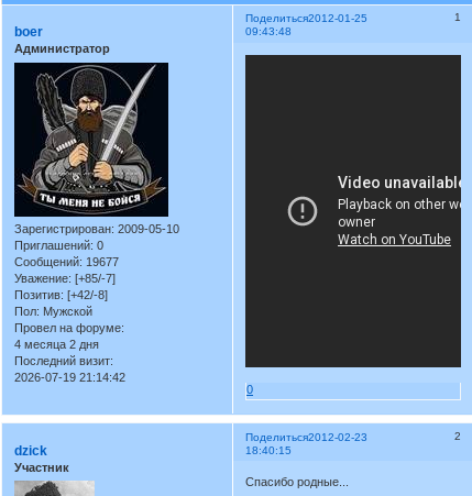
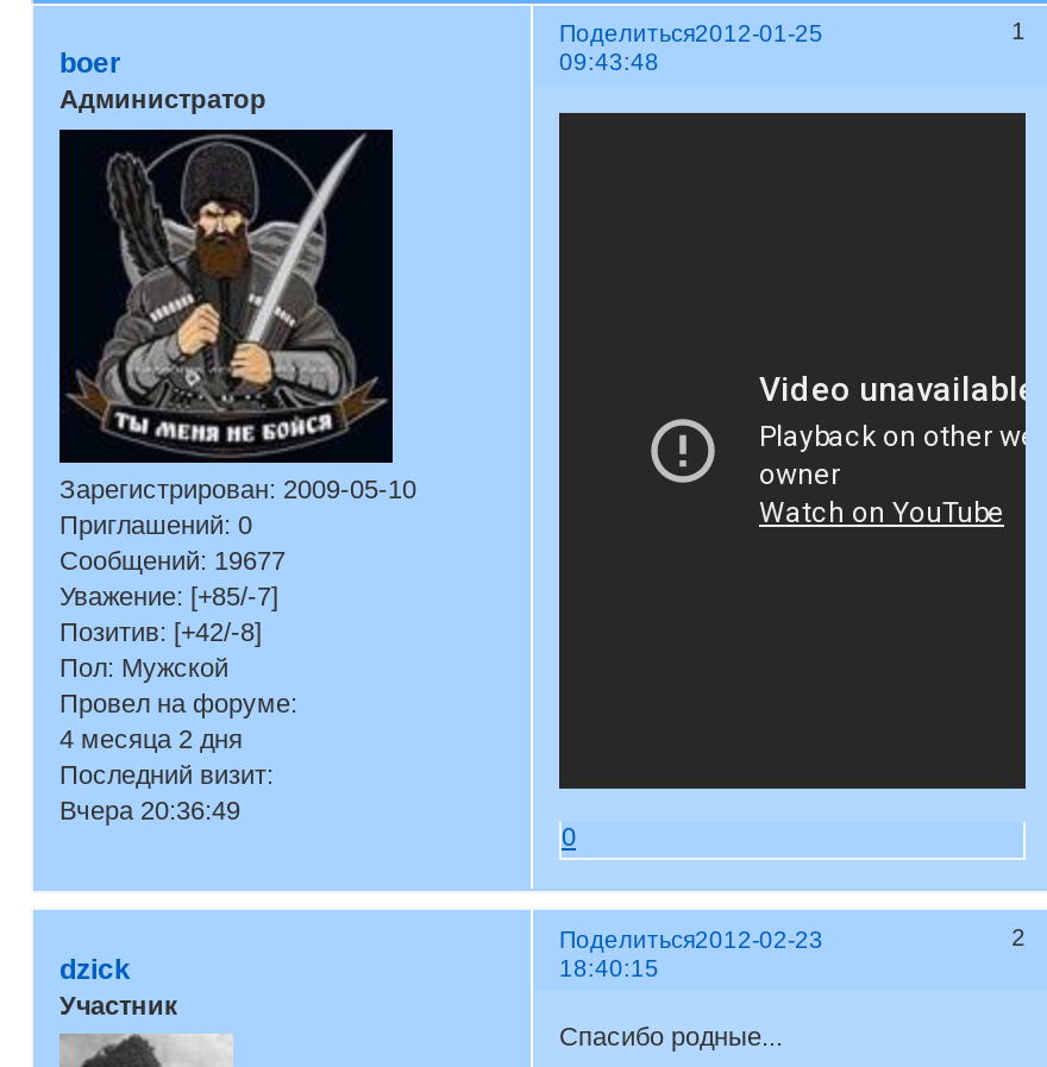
- 2026-07-19 21:14:42
+ Вчера 20:36:49
